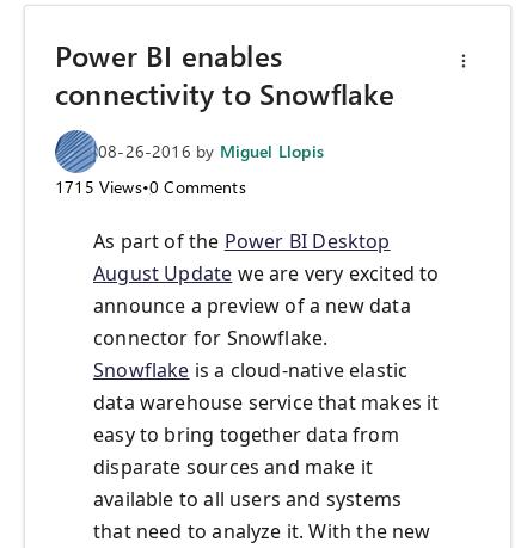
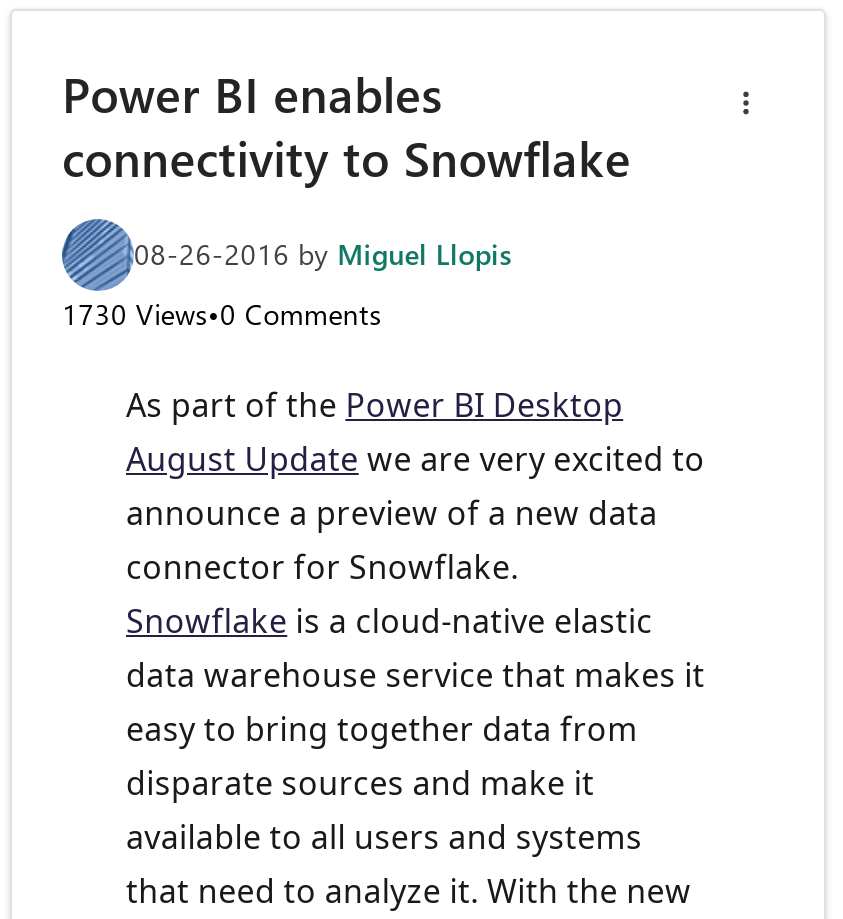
- 1715 Views•0 Comments
+ 1730 Views•0 Comments
